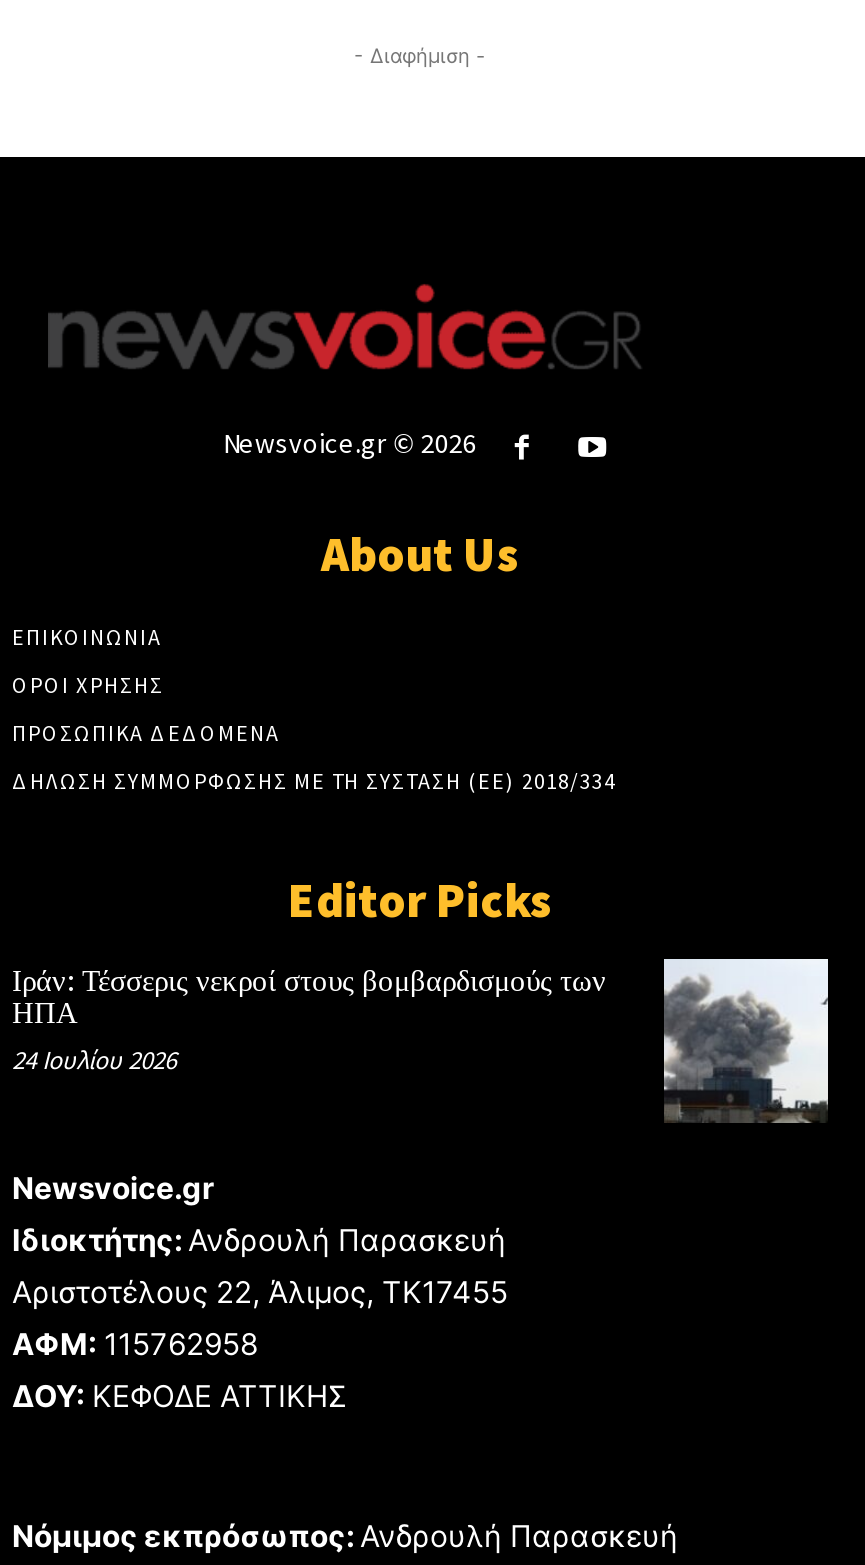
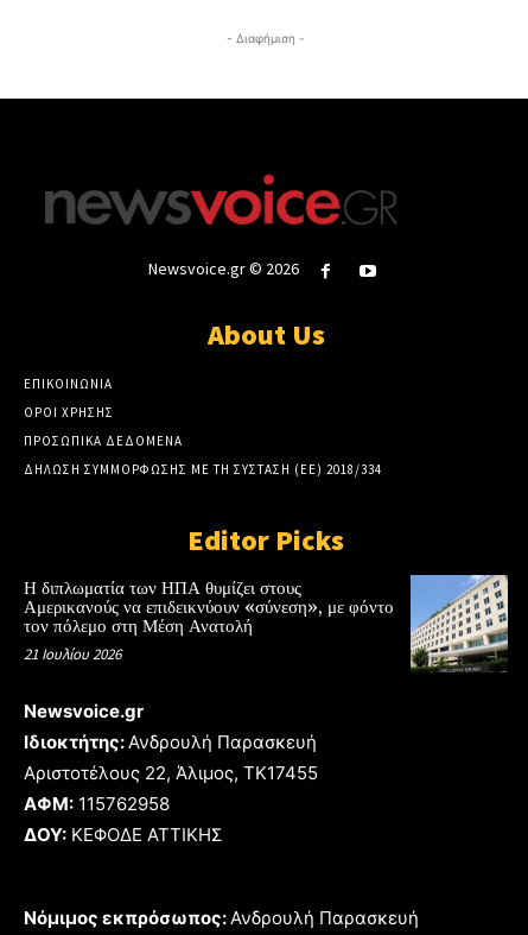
- [image]
- Ιράν: Τέσσερις νεκροί στους βομβαρδισμούς των
- ΗΠΑ
- 24 Ιουλίου 2026
+ [image]
+ Η διπλωματία των ΗΠΑ θυμίζει στους
+ Αμερικανούς να επιδεικνύουν «σύνεση», με φόντο
+ τον πόλεμο στη Μέση Ανατολή
+ 21 Ιουλίου 2026
